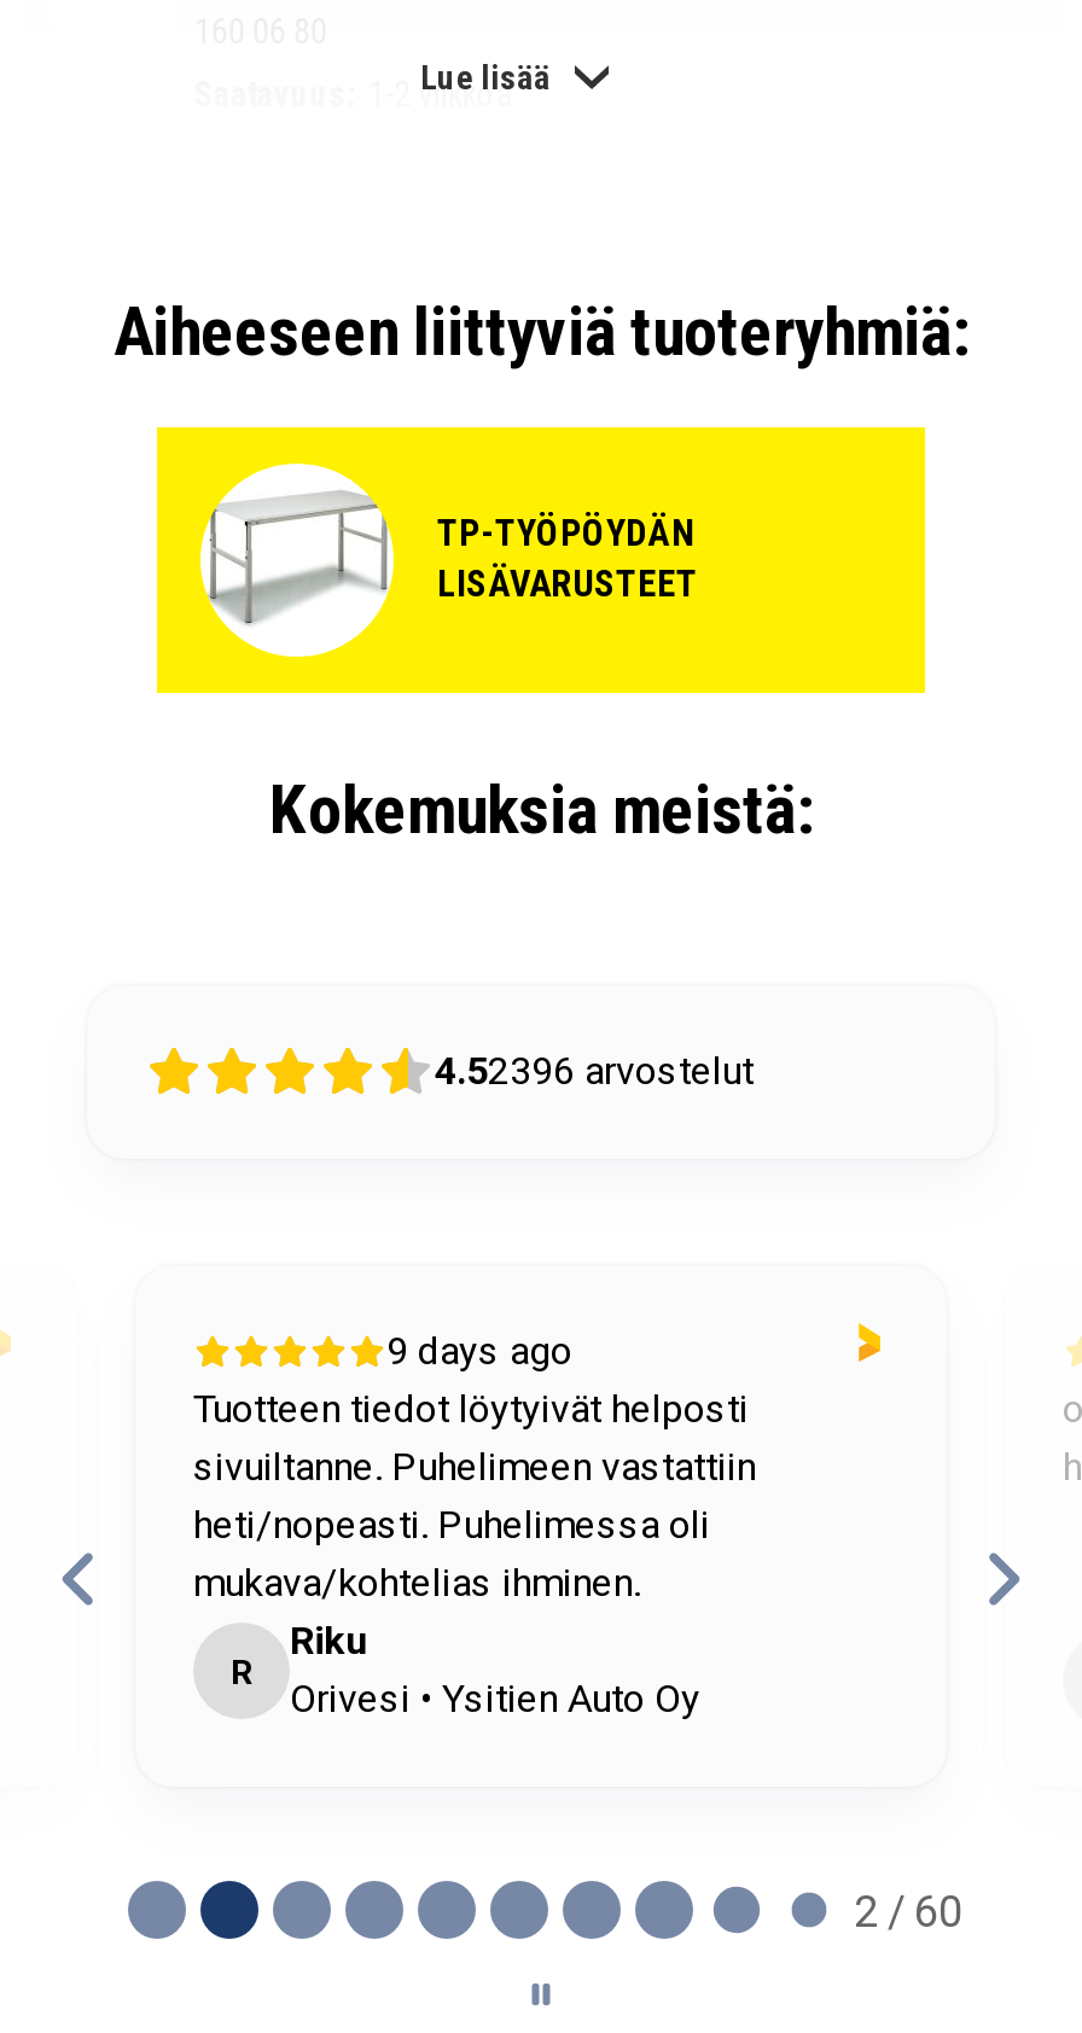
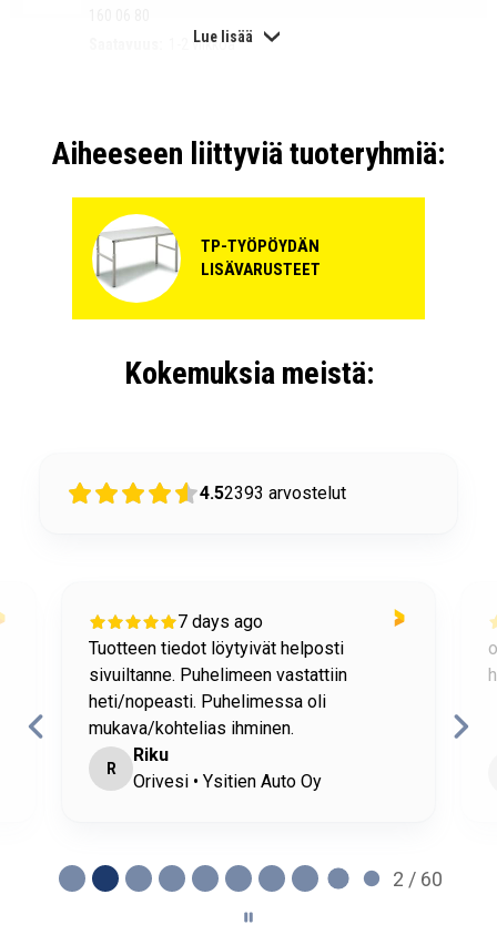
- 4.52396 arvostelut
+ 4.52393 arvostelut

- 9 days ago
+ 7 days ago
